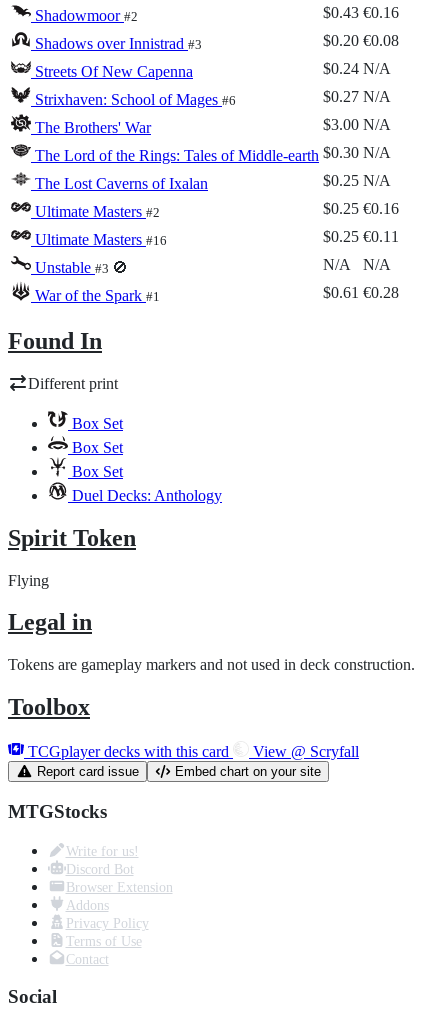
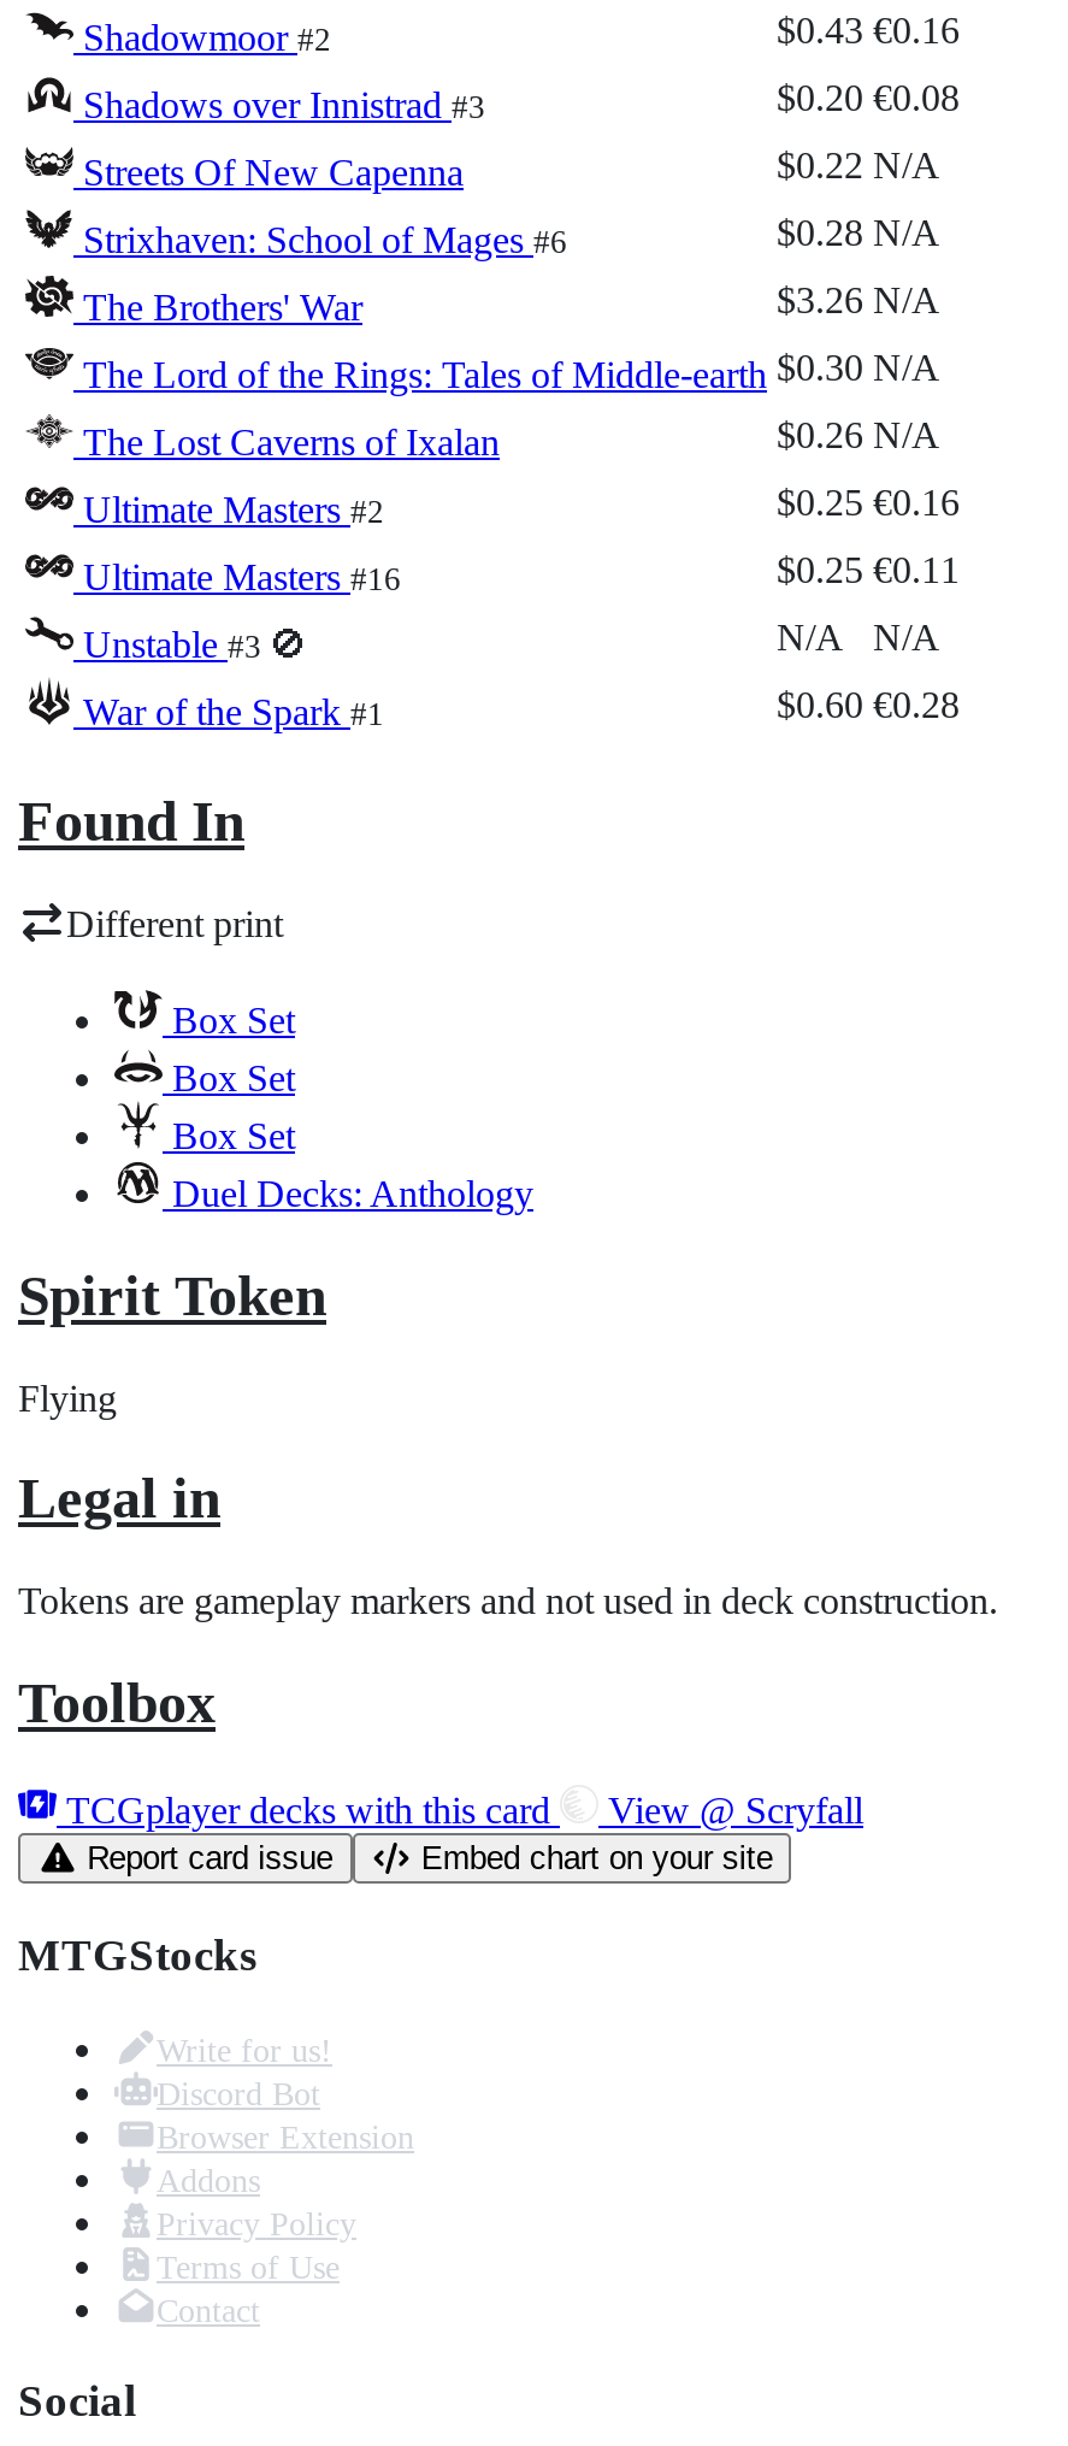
- $0.24 N/A
+ $0.22 N/A

- $0.27 N/A
+ $0.28 N/A

- $3.00 N/A
+ $3.26 N/A

- $0.25 N/A
+ $0.26 N/A

- $0.61 €0.28
+ $0.60 €0.28
